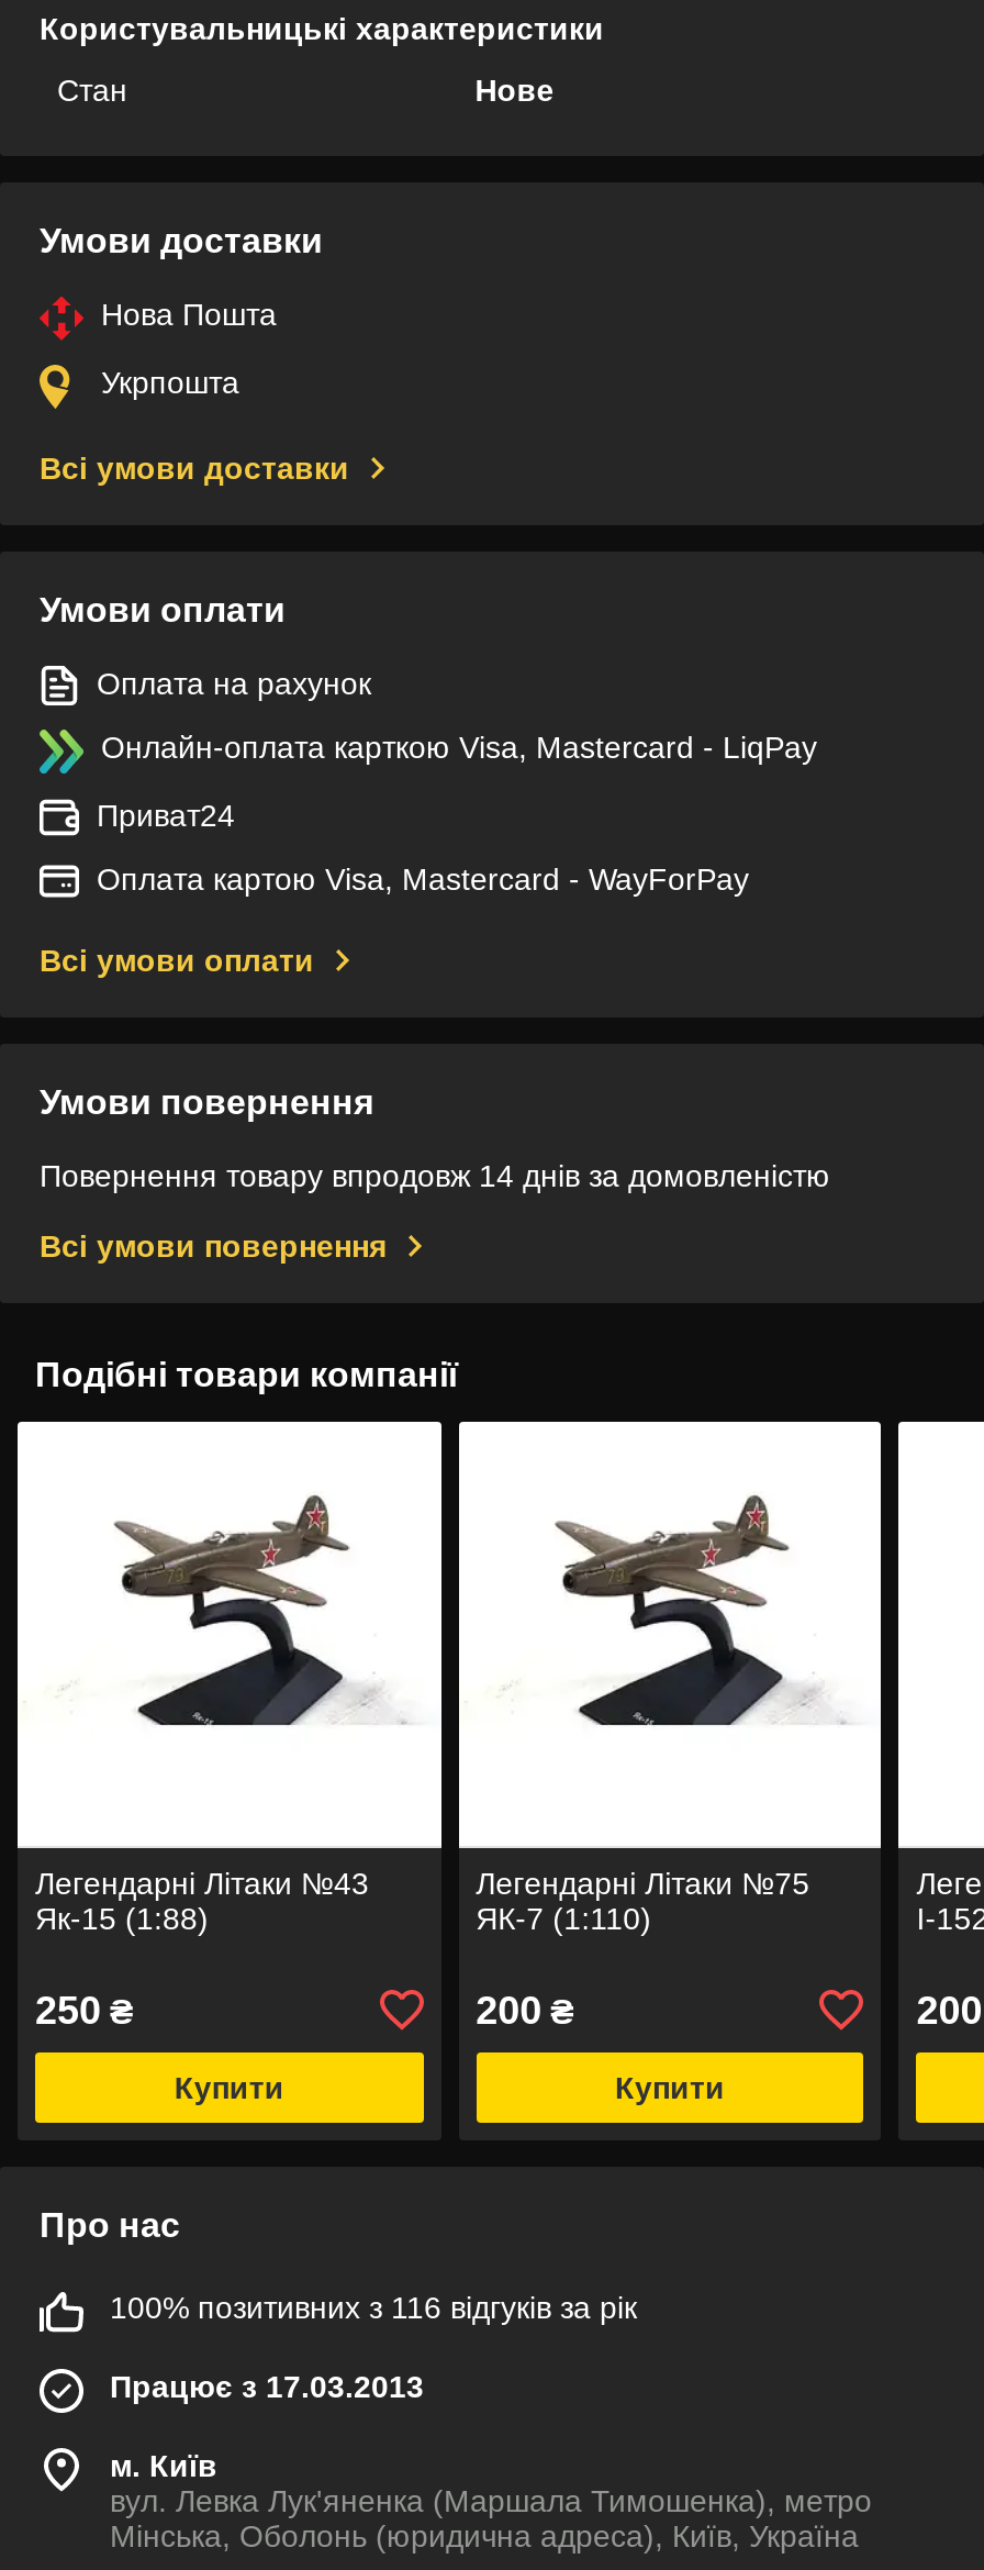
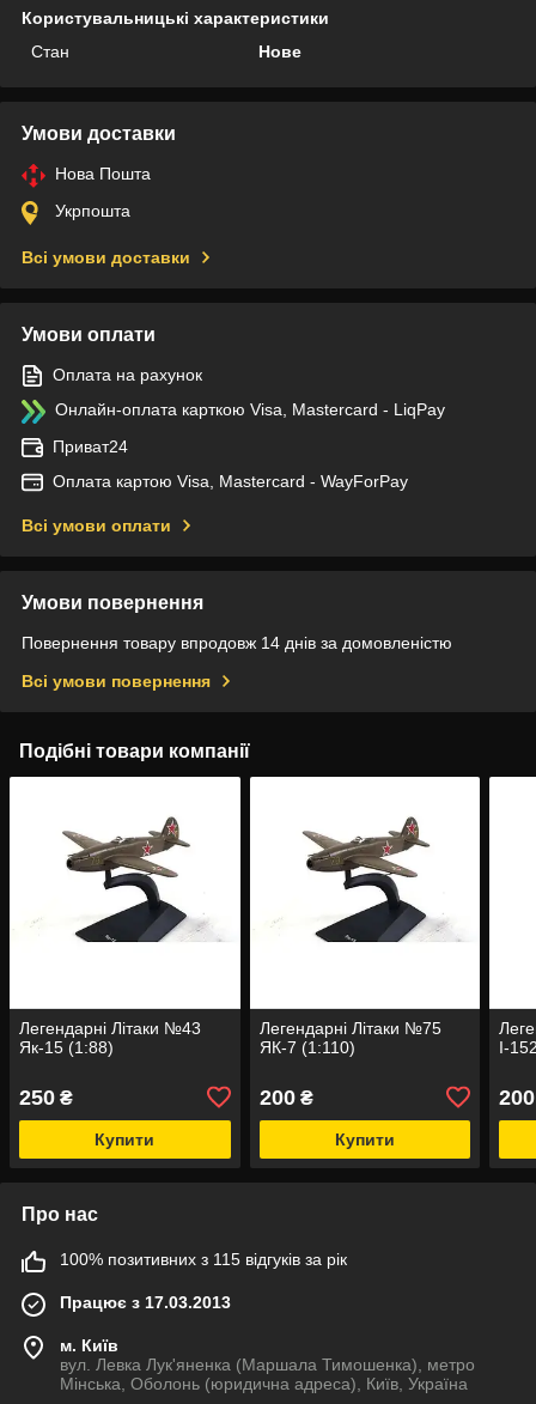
- 100% позитивних з 116 відгуків за рік
+ 100% позитивних з 115 відгуків за рік
